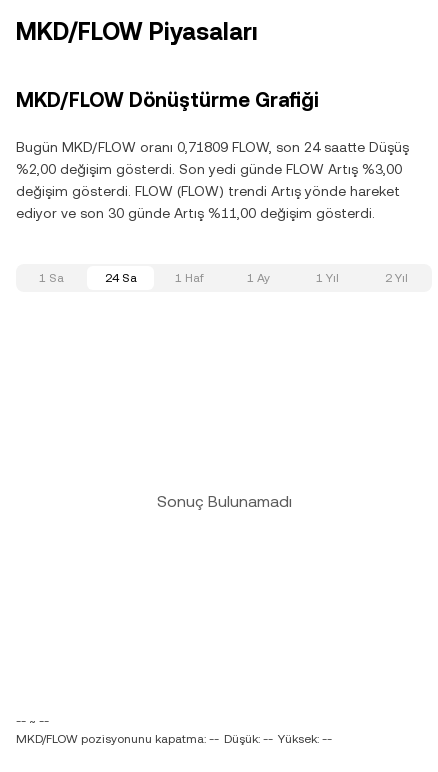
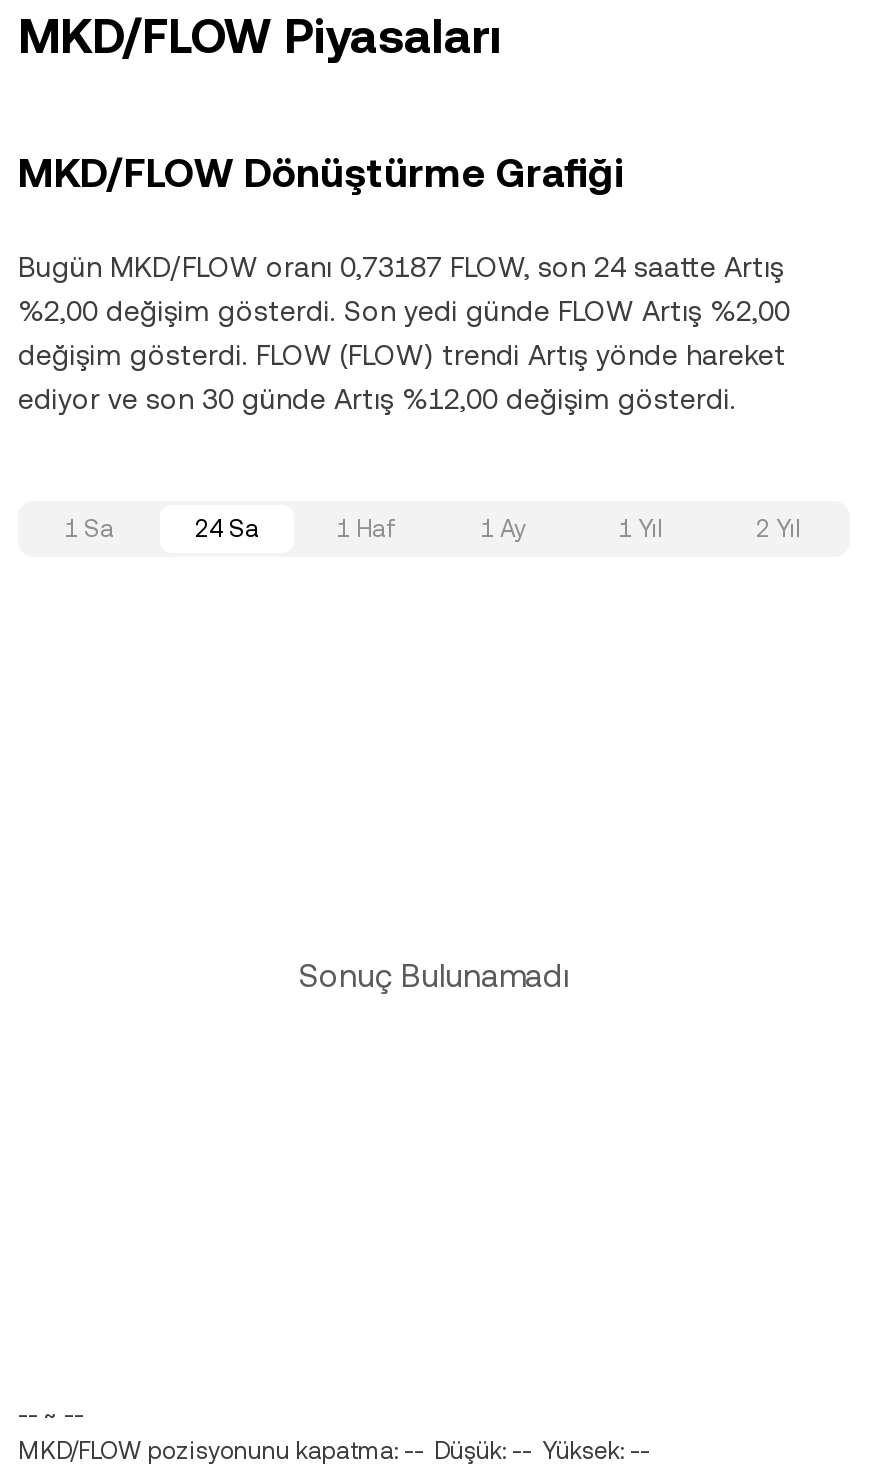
- Bugün MKD/FLOW oranı 0,71809 FLOW, son 24 saatte Düşüş
+ Bugün MKD/FLOW oranı 0,73187 FLOW, son 24 saatte Artış

- %2,00 değişim gösterdi. Son yedi günde FLOW Artış %3,00
+ %2,00 değişim gösterdi. Son yedi günde FLOW Artış %2,00

- ediyor ve son 30 günde Artış %11,00 değişim gösterdi.
+ ediyor ve son 30 günde Artış %12,00 değişim gösterdi.
